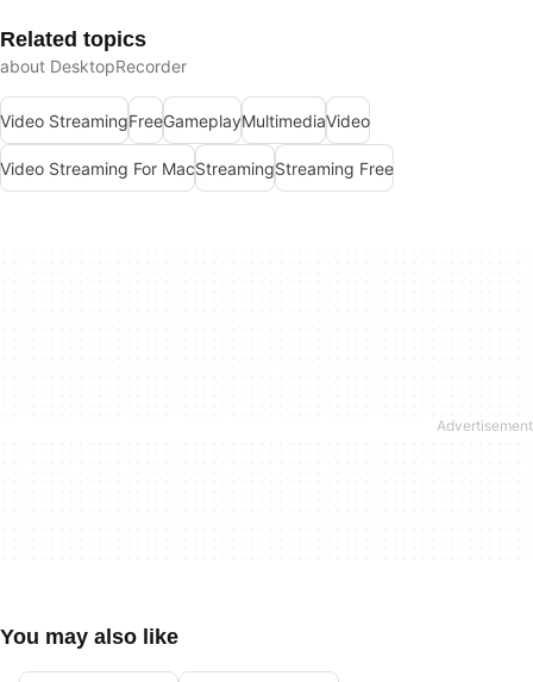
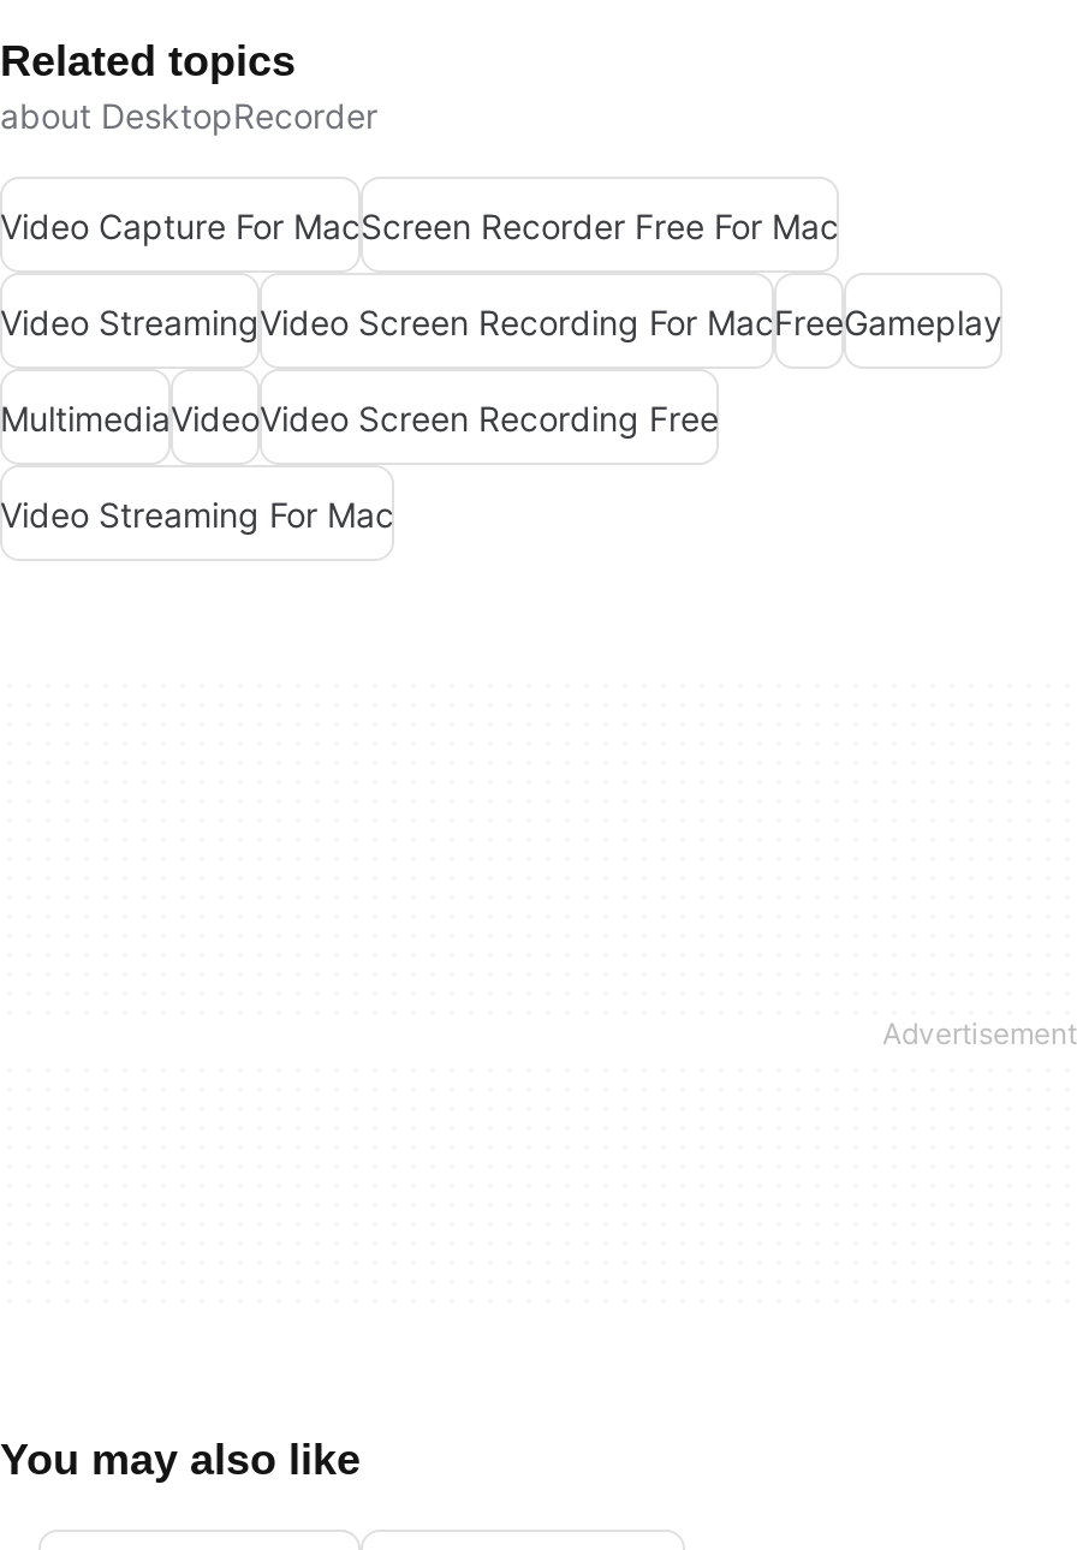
- Video StreamingFreeGameplayMultimediaVideo
- Video Streaming For MacStreamingStreaming Free
+ Video Capture For MacScreen Recorder Free For Mac
+ Video StreamingVideo Screen Recording For MacFreeGameplay
+ MultimediaVideoVideo Screen Recording Free
+ Video Streaming For Mac
